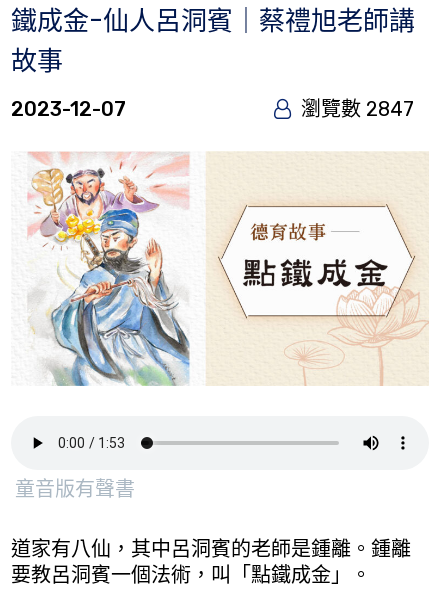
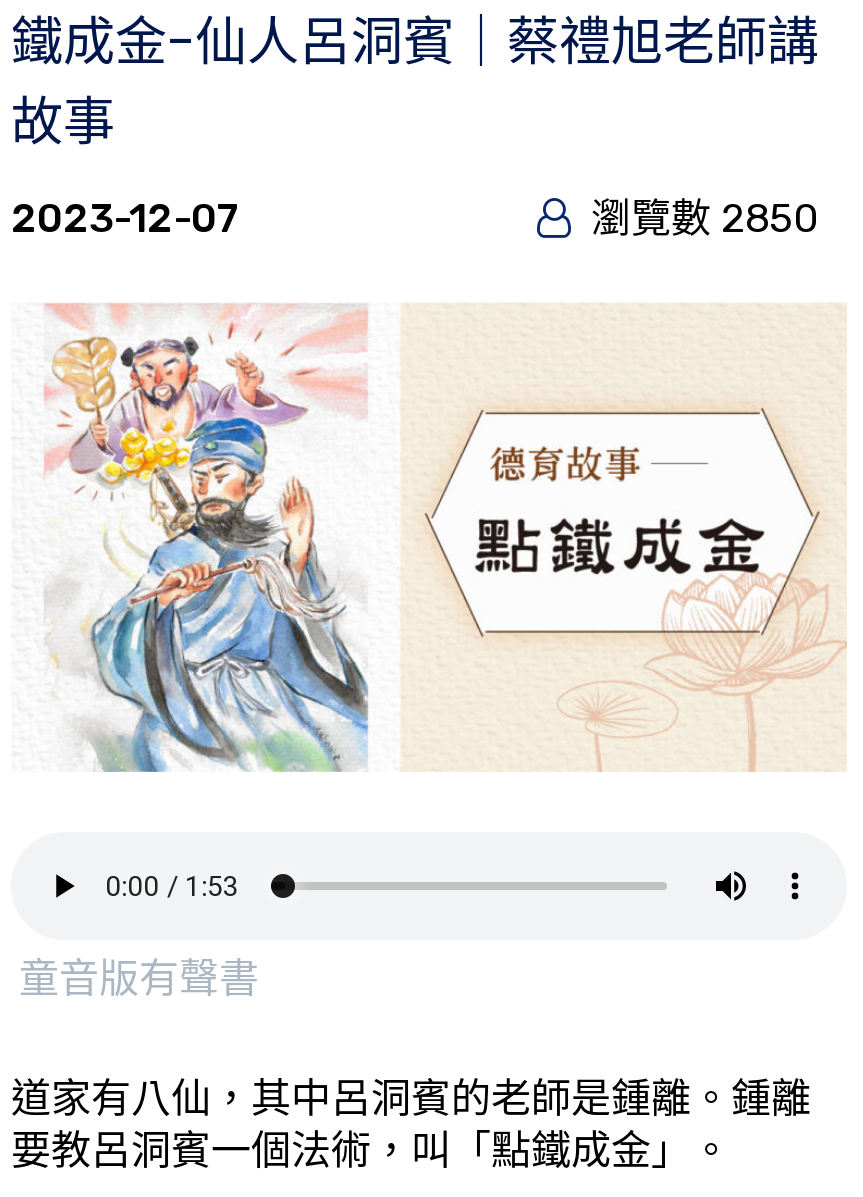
- 瀏覽數 2847
+ 瀏覽數 2850
